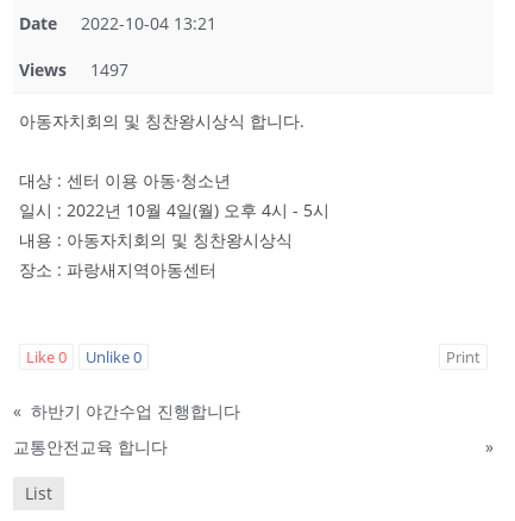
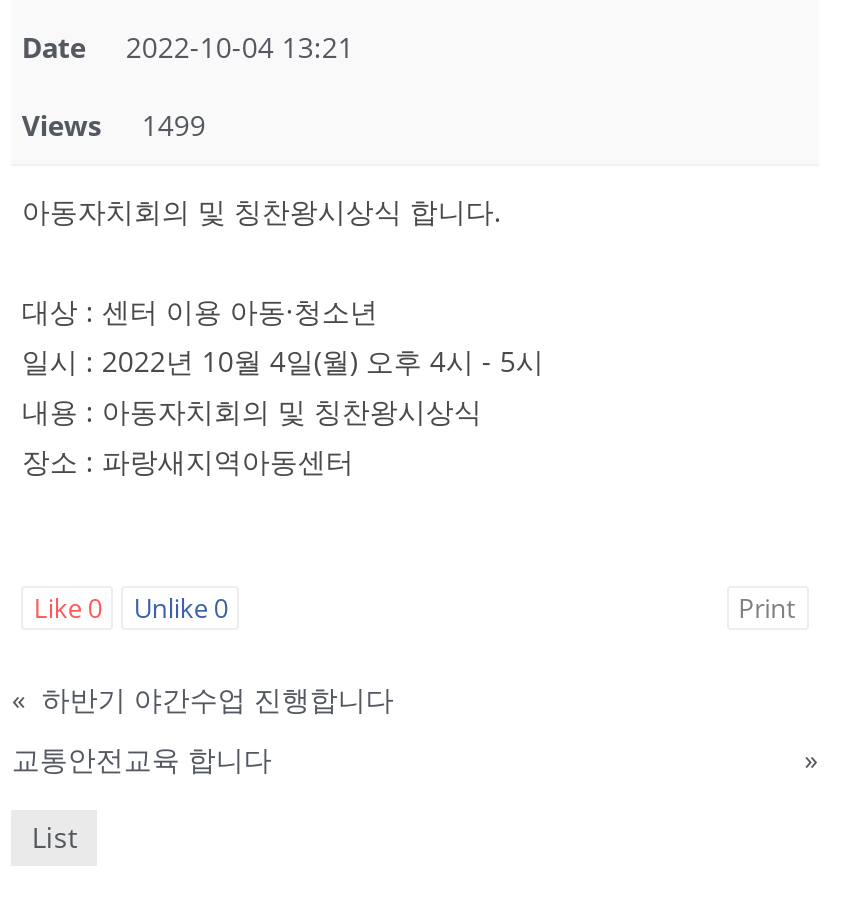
- Views 1497
+ Views 1499
